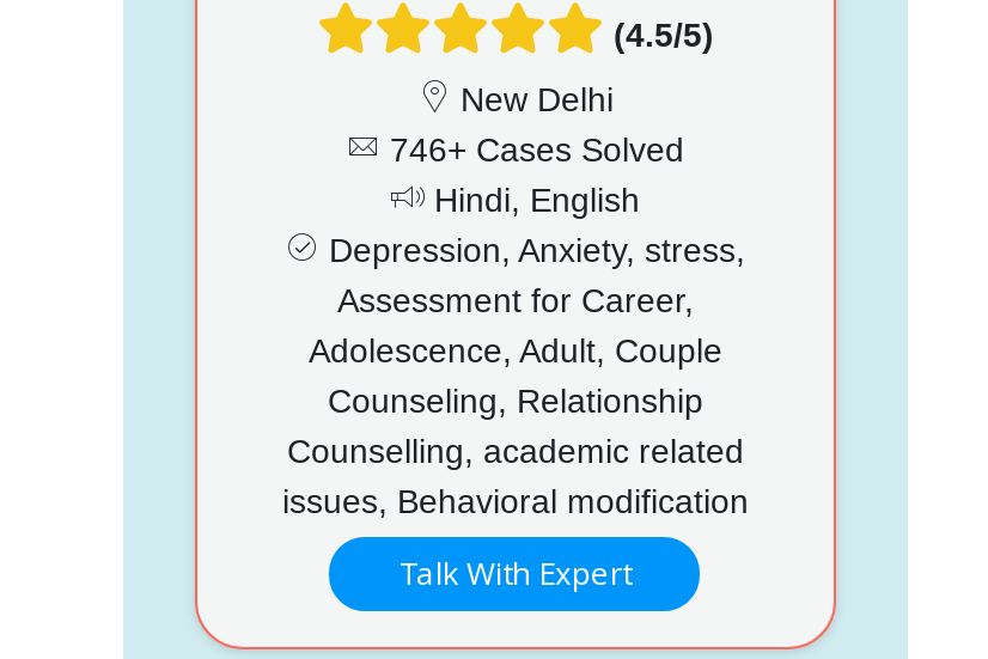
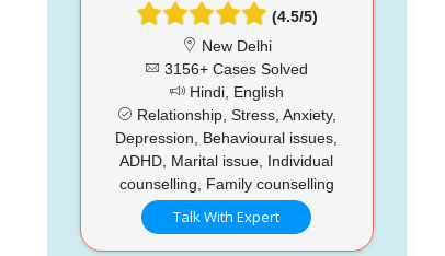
- 746+ Cases Solved
+ 3156+ Cases Solved

- Depression, Anxiety, stress,
- Assessment for Career,
- Adolescence, Adult, Couple
- Counseling, Relationship
- Counselling, academic related
- issues, Behavioral modification
+ Relationship, Stress, Anxiety,
+ Depression, Behavioural issues,
+ ADHD, Marital issue, Individual
+ counselling, Family counselling
